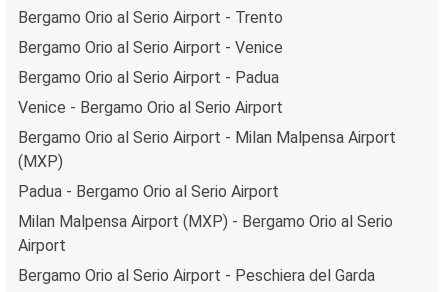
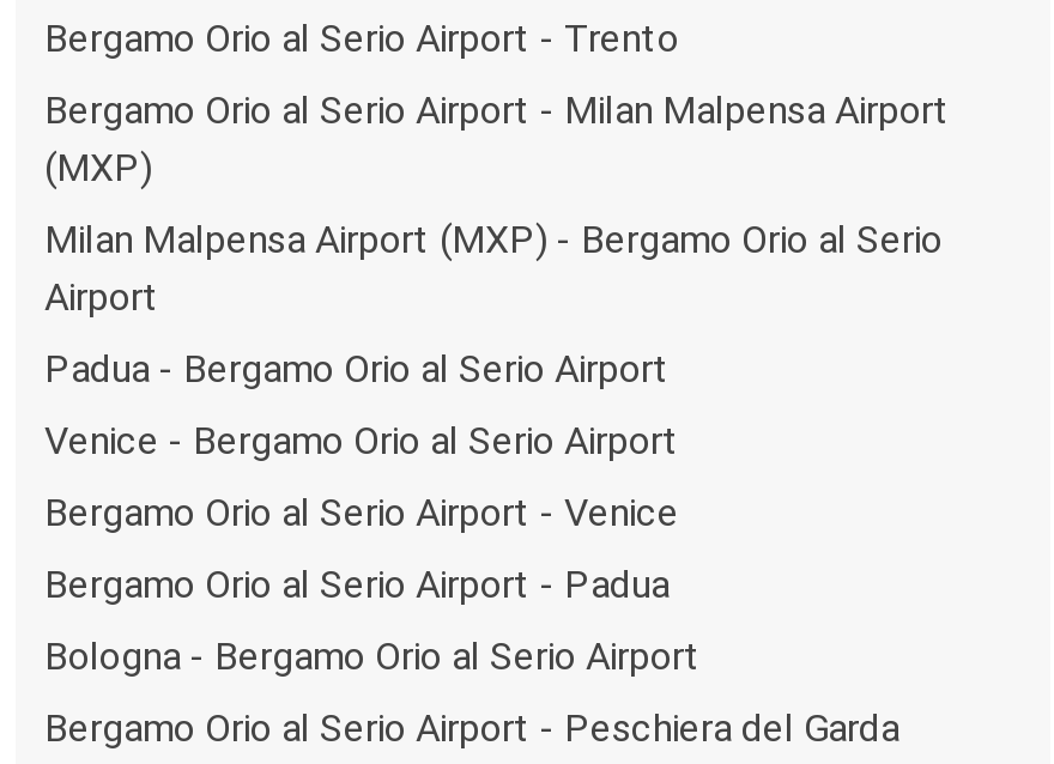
moved down: Bergamo Orio al Serio Airport - Venice | Bergamo Orio al Serio Airport - Padua

+ Bologna - Bergamo Orio al Serio Airport

moved up: Venice - Bergamo Orio al Serio Airport | Bergamo Orio al Serio Airport - Milan Malpensa Airport | (MXP) | Padua - Bergamo Orio al Serio Airport | Milan Malpensa Airport (MXP) - Bergamo Orio al Serio | Airport
